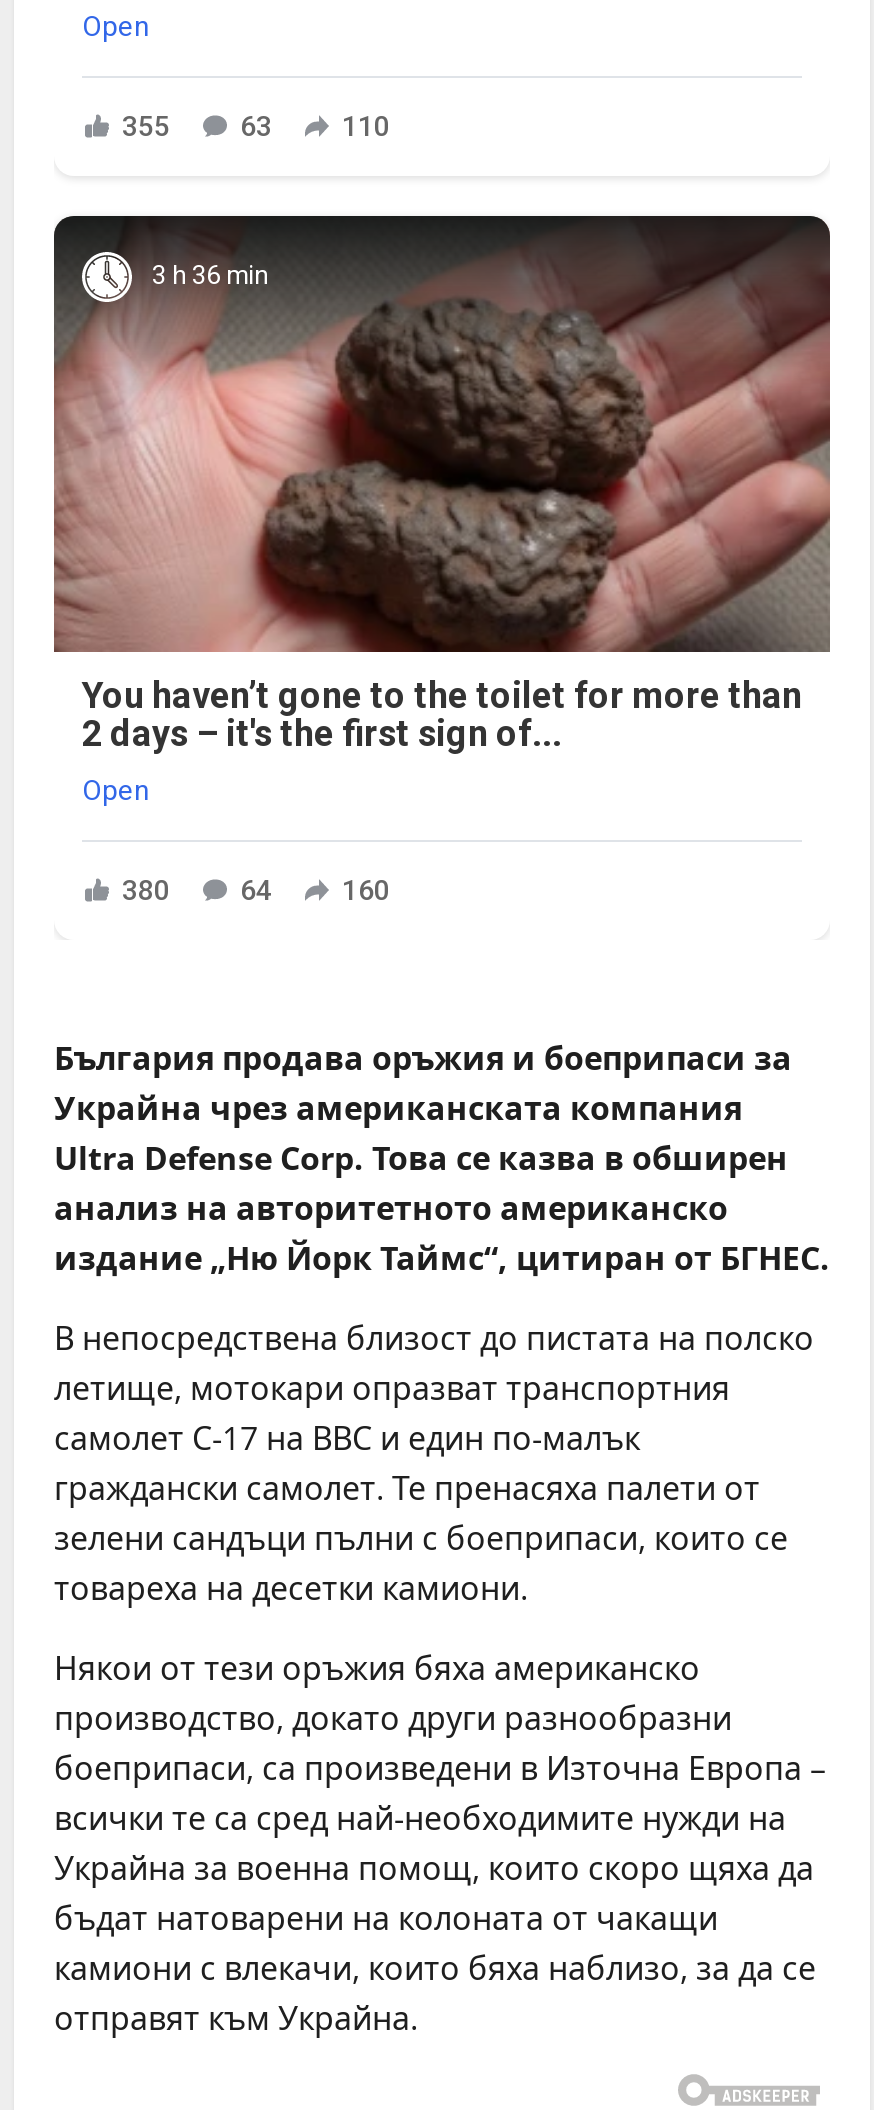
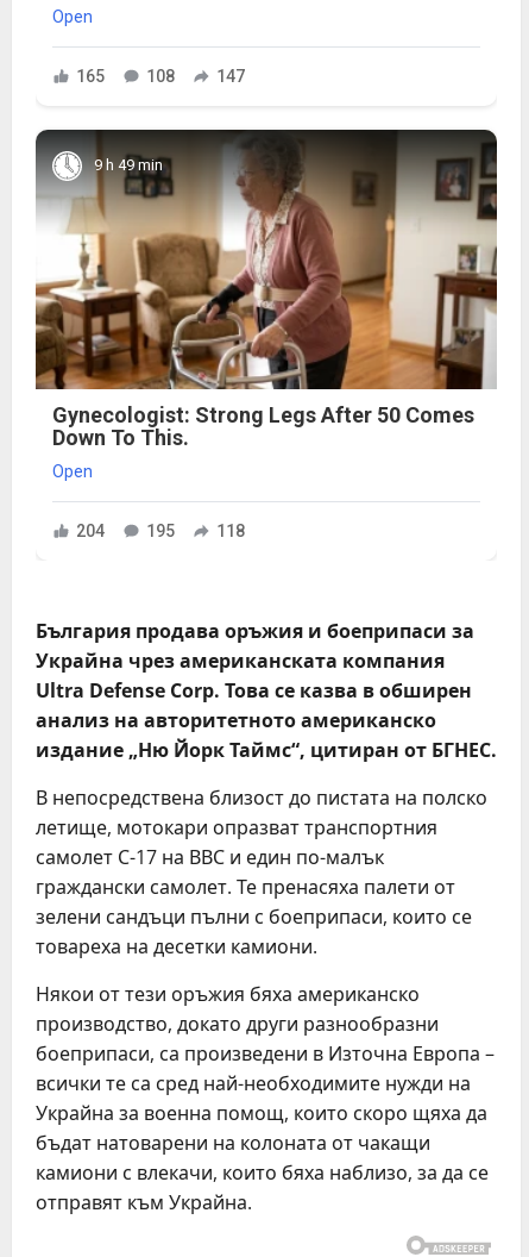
- 355
- 63
- 110
+ 165
+ 108
+ 147

- [image]
- 3 h 36 min
+ [image]
+ 9 h 49 min

- You haven’t gone to the toilet for more than
- 2 days – it's the first sign of...
+ Gynecologist: Strong Legs After 50 Comes
+ Down To This.

- 380
+ 204

- 64
+ 195

- 160
+ 118
